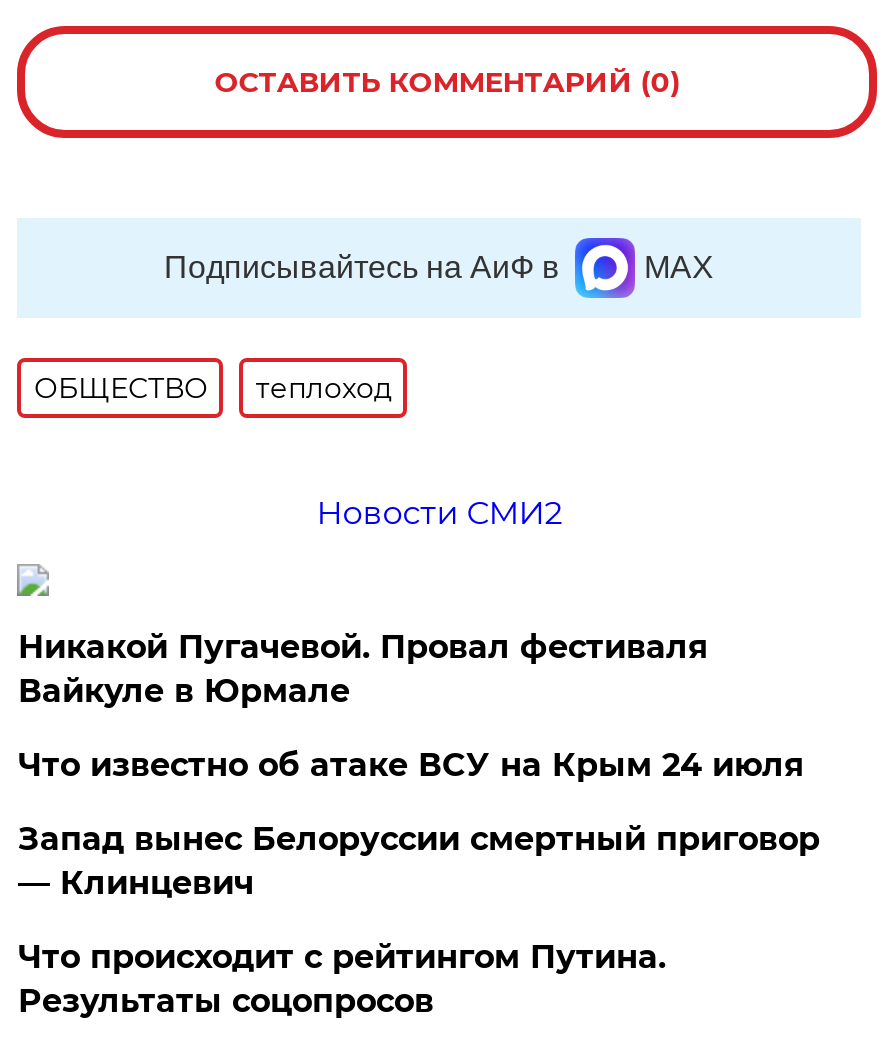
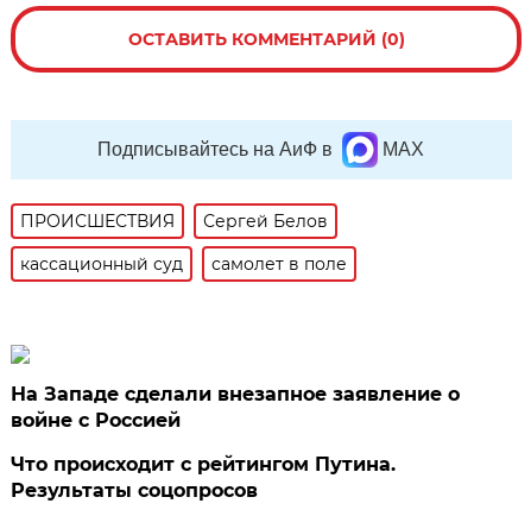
- ОБЩЕСТВО
- теплоход
- Новости СМИ2
+ ПРОИСШЕСТВИЯ
+ Сергей Белов
+ кассационный суд
+ самолет в поле

- Никакой Пугачевой. Провал фестиваля
- Вайкуле в Юрмале
- Что известно об атаке ВСУ на Крым 24 июля
- Запад вынес Белоруссии смертный приговор
- — Клинцевич
+ На Западе сделали внезапное заявление о
+ войне с Россией
